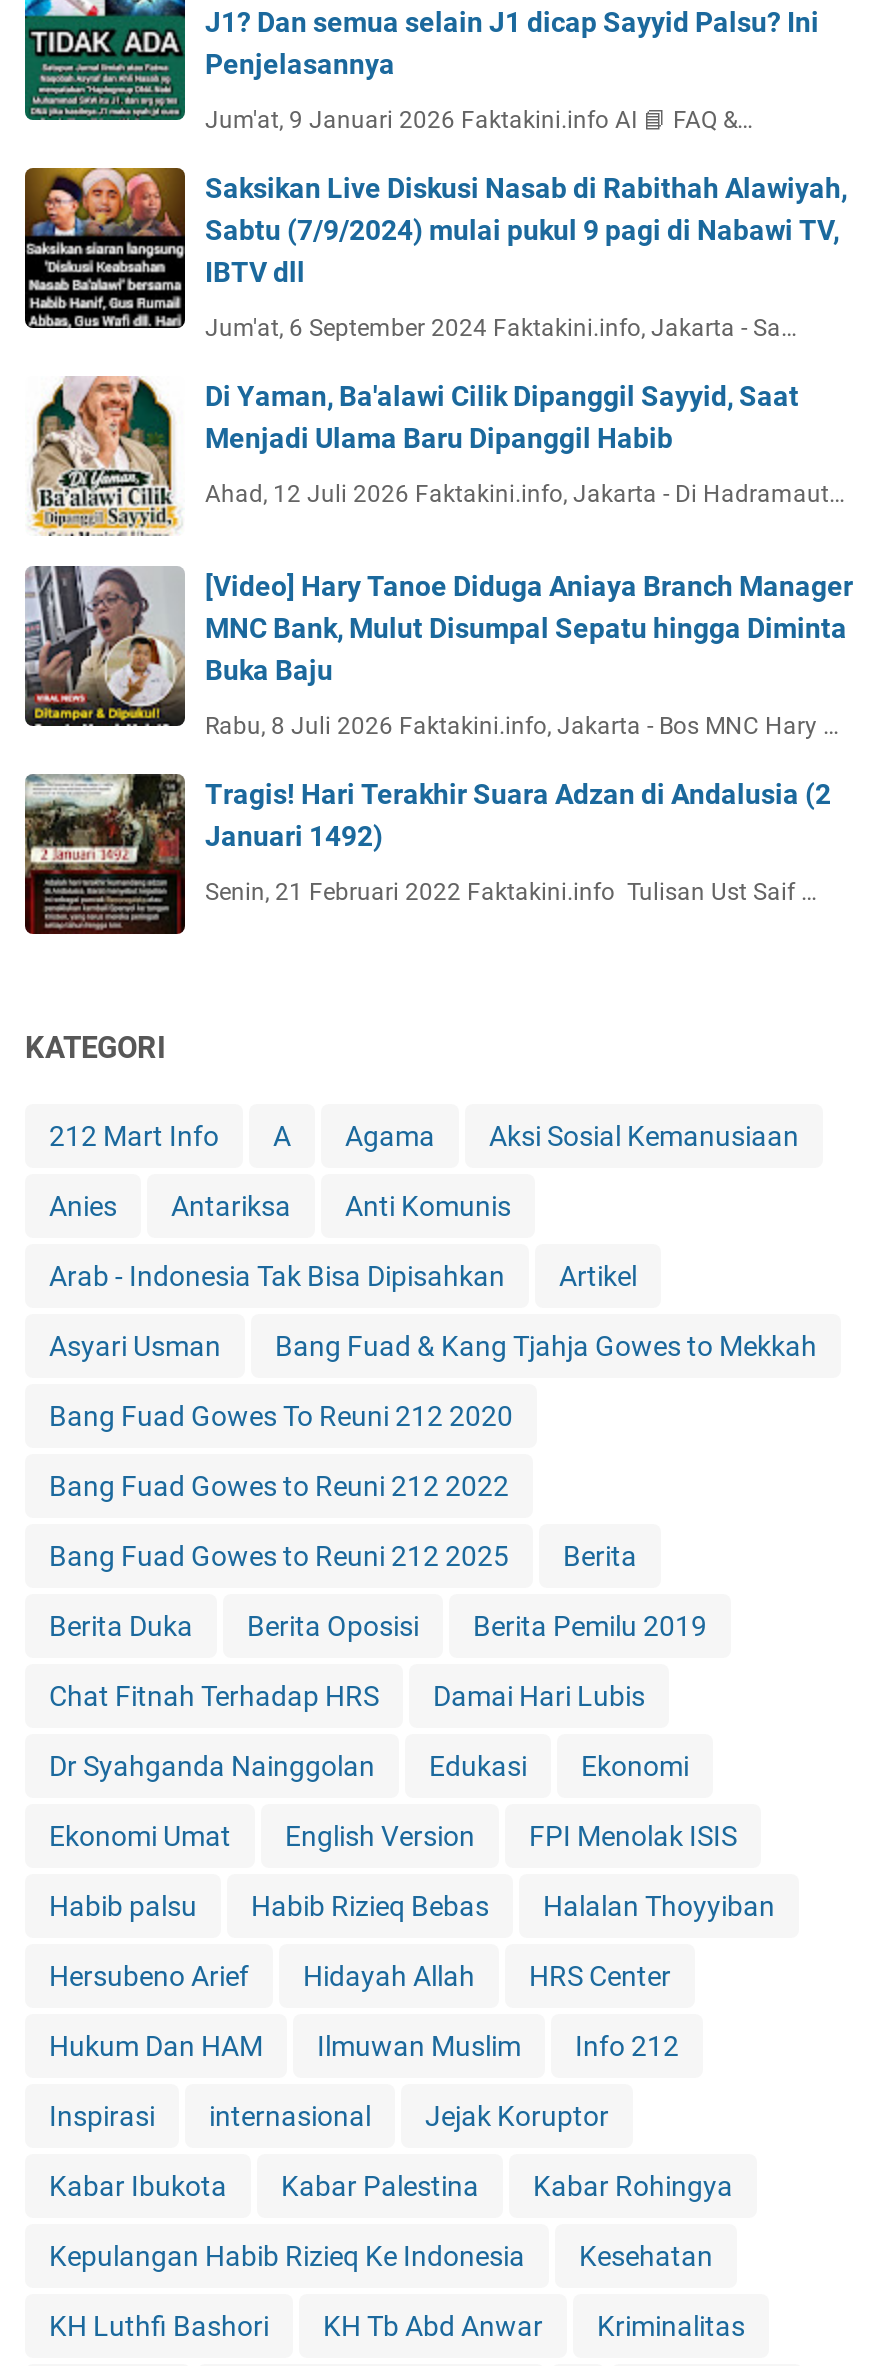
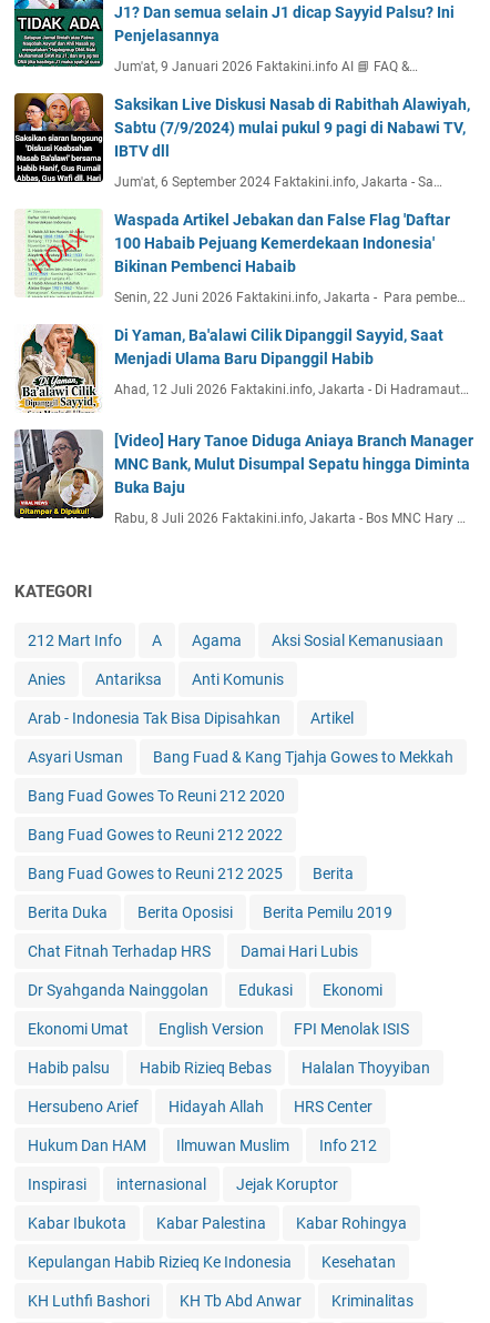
+ [image]
+ Waspada Artikel Jebakan dan False Flag 'Daftar
+ 100 Habaib Pejuang Kemerdekaan Indonesia'
+ Bikinan Pembenci Habaib
+ Senin, 22 Juni 2026 Faktakini.info, Jakarta - Para pembe…

moved down: [image] | Di Yaman, Ba'alawi Cilik Dipanggil Sayyid, Saat | Menjadi Ulama Baru Dipanggil Habib | Ahad, 12 Juli 2026 Faktakini.info, Jakarta - Di Hadramaut… | [Video] Hary Tanoe Diduga Aniaya Branch Manager | MNC Bank, Mulut Disumpal Sepatu hingga Diminta | Buka Baju | Rabu, 8 Juli 2026 Faktakini.info, Jakarta - Bos MNC Hary …

- [image]
- Tragis! Hari Terakhir Suara Adzan di Andalusia (2
- Januari 1492)
- Senin, 21 Februari 2022 Faktakini.info Tulisan Ust Saif …
